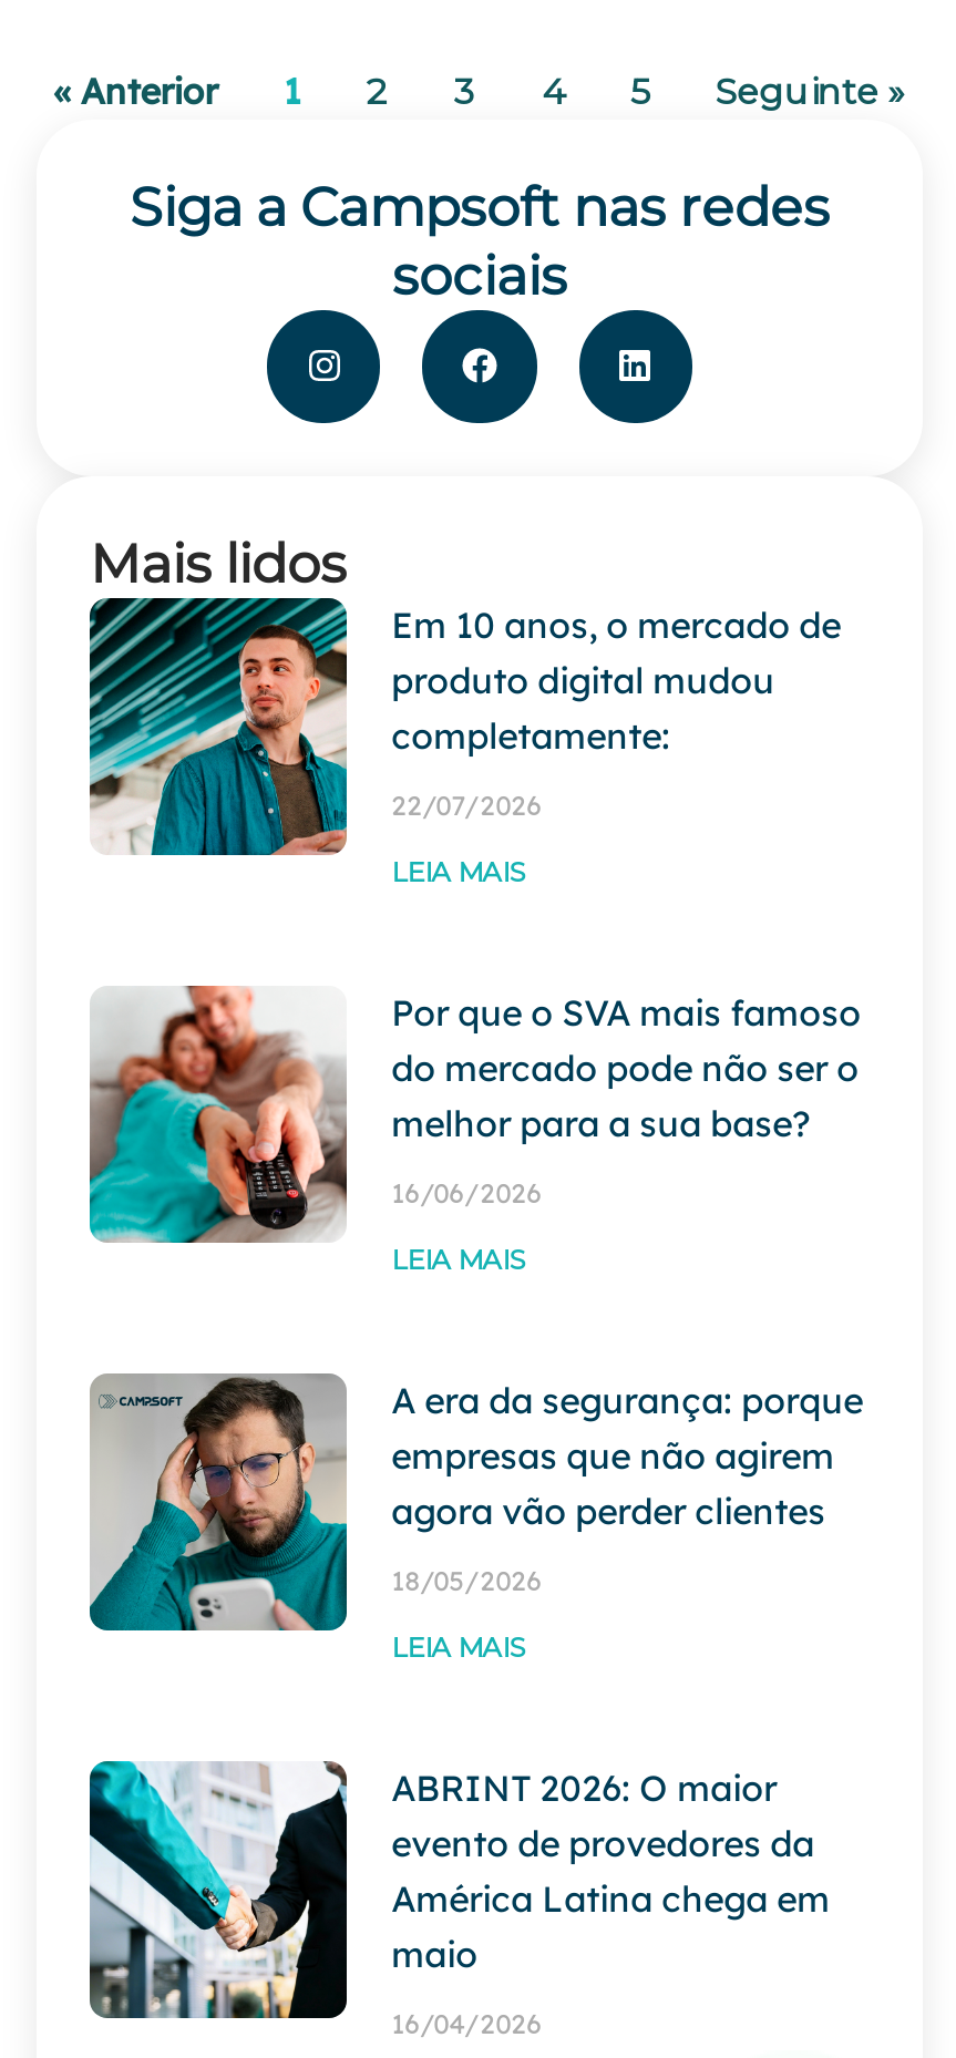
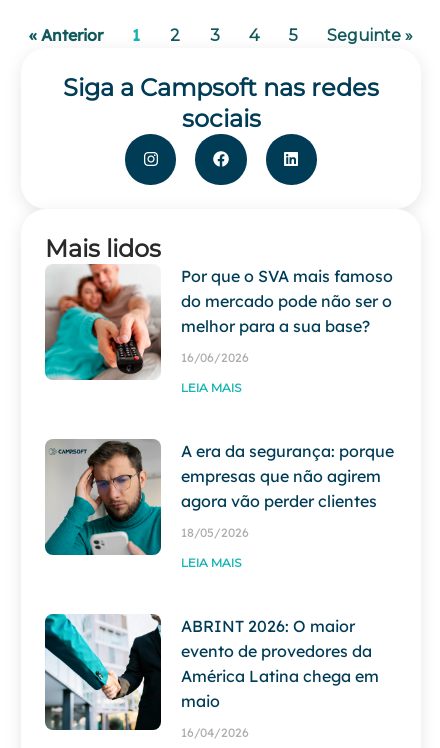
- [image]
- Em 10 anos, o mercado de
- produto digital mudou
- completamente:
- 22/07/2026
- LEIA MAIS
